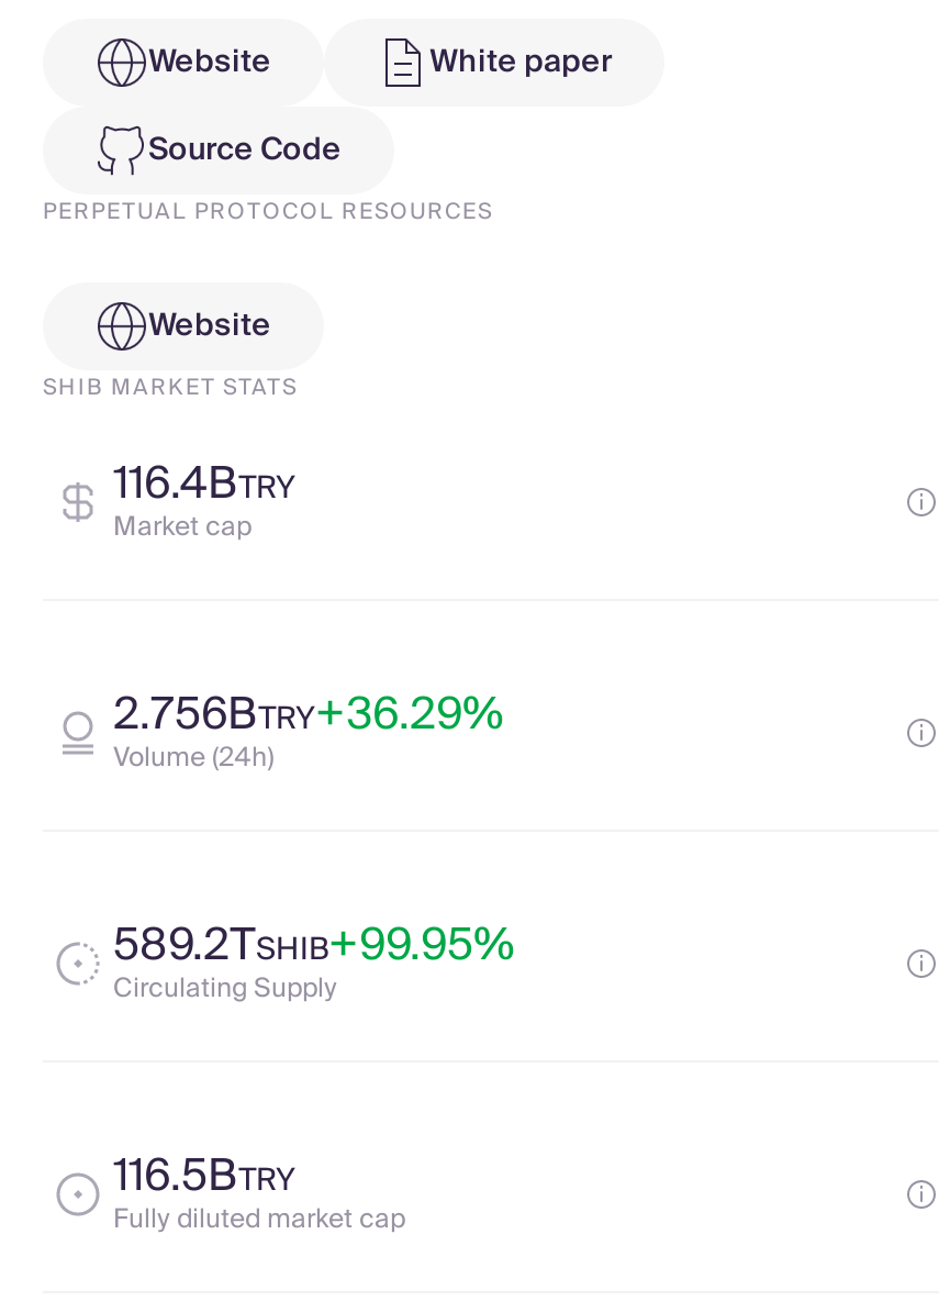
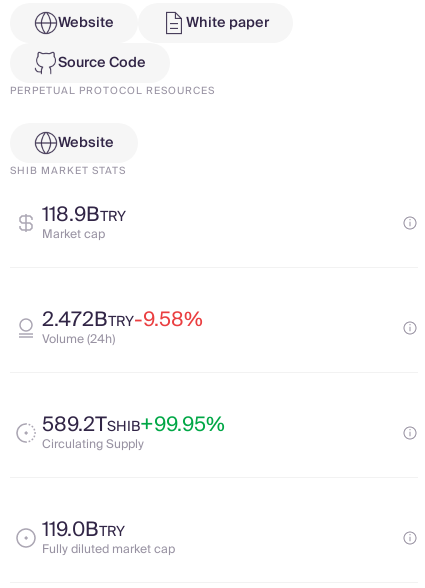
- 116.4BTRY
+ 118.9BTRY

- 2.756BTRY+36.29%
+ 2.472BTRY-9.58%

- 116.5BTRY
+ 119.0BTRY
